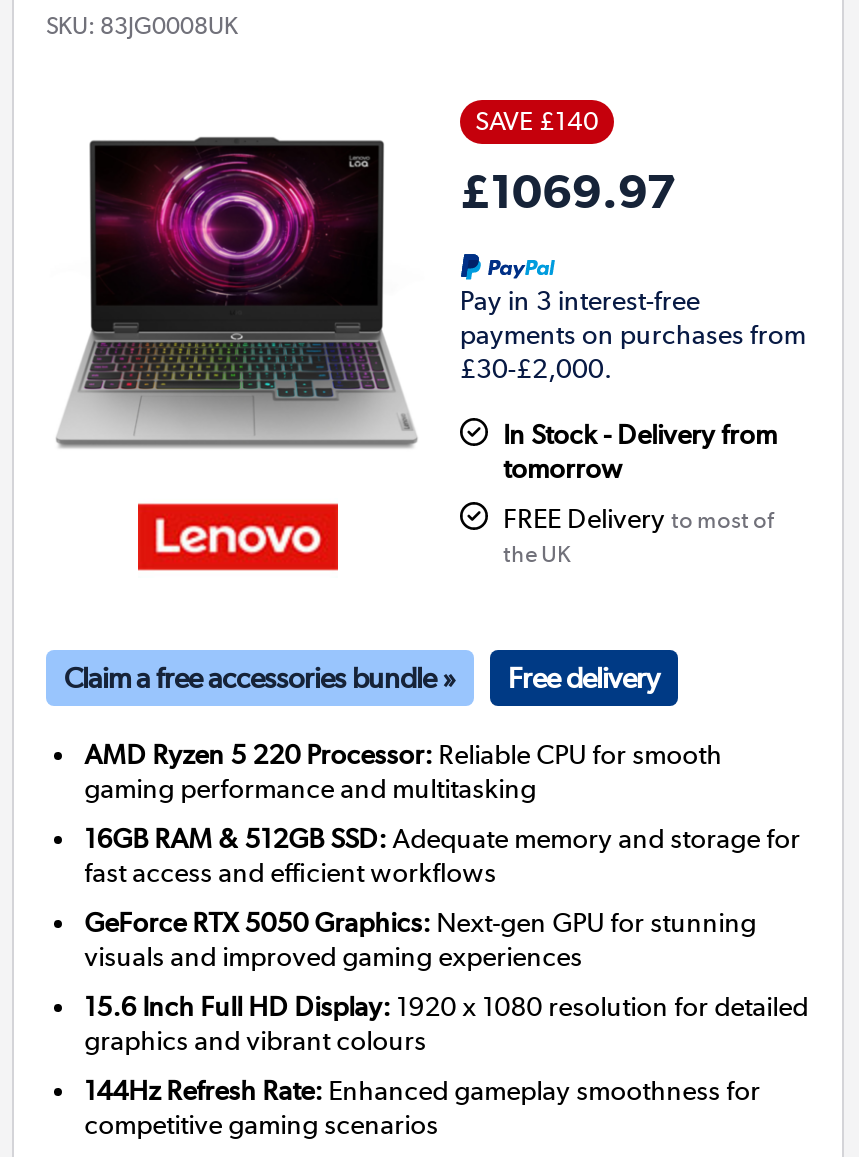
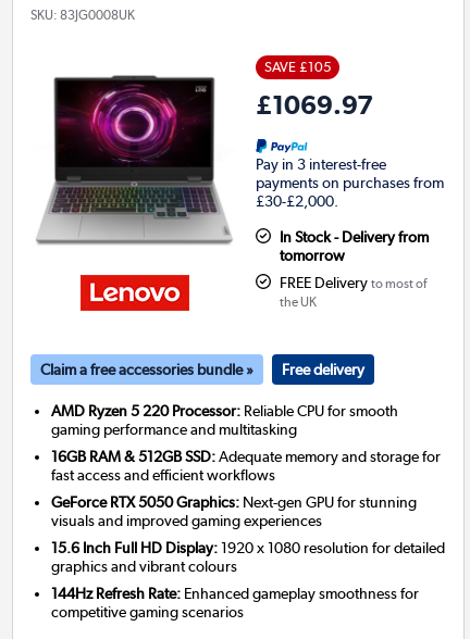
- SAVE £140
+ SAVE £105
